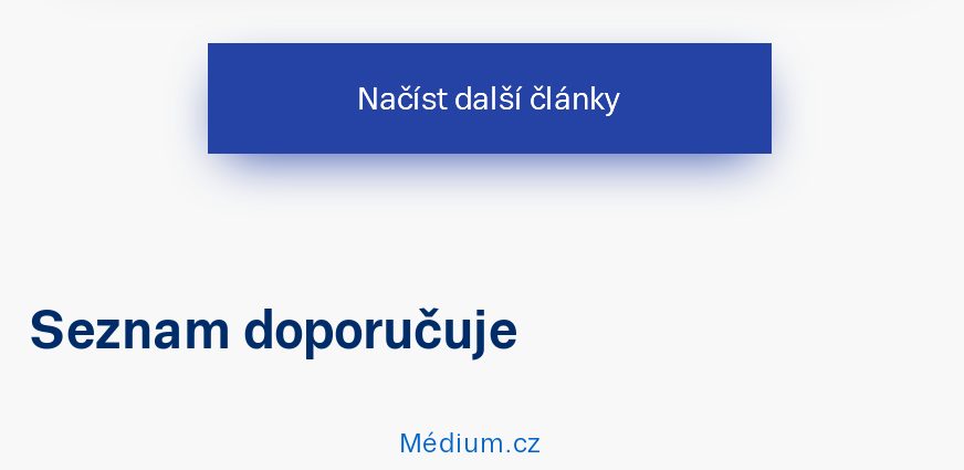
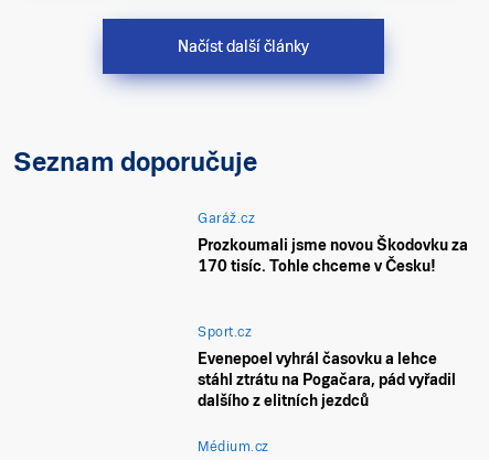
+ Garáž.cz
+ Prozkoumali jsme novou Škodovku za
+ 170 tisíc. Tohle chceme v Česku!

+ Sport.cz
+ Evenepoel vyhrál časovku a lehce
+ stáhl ztrátu na Pogačara, pád vyřadil
+ dalšího z elitních jezdců
